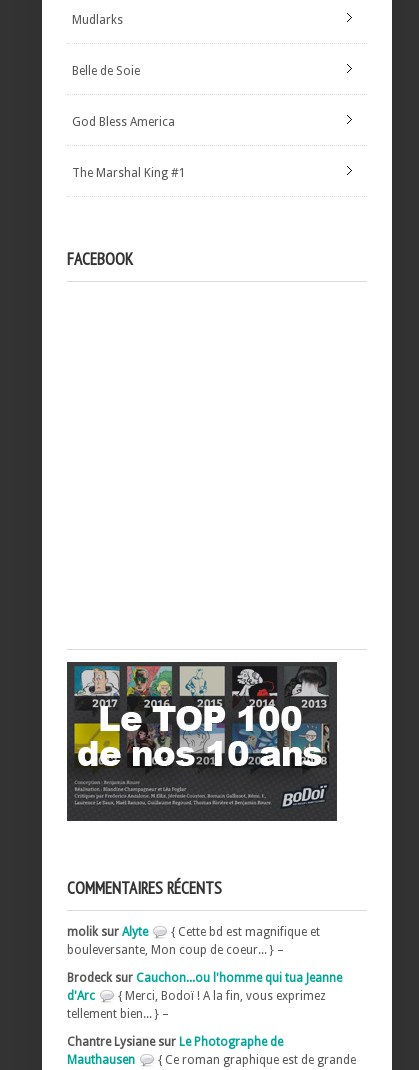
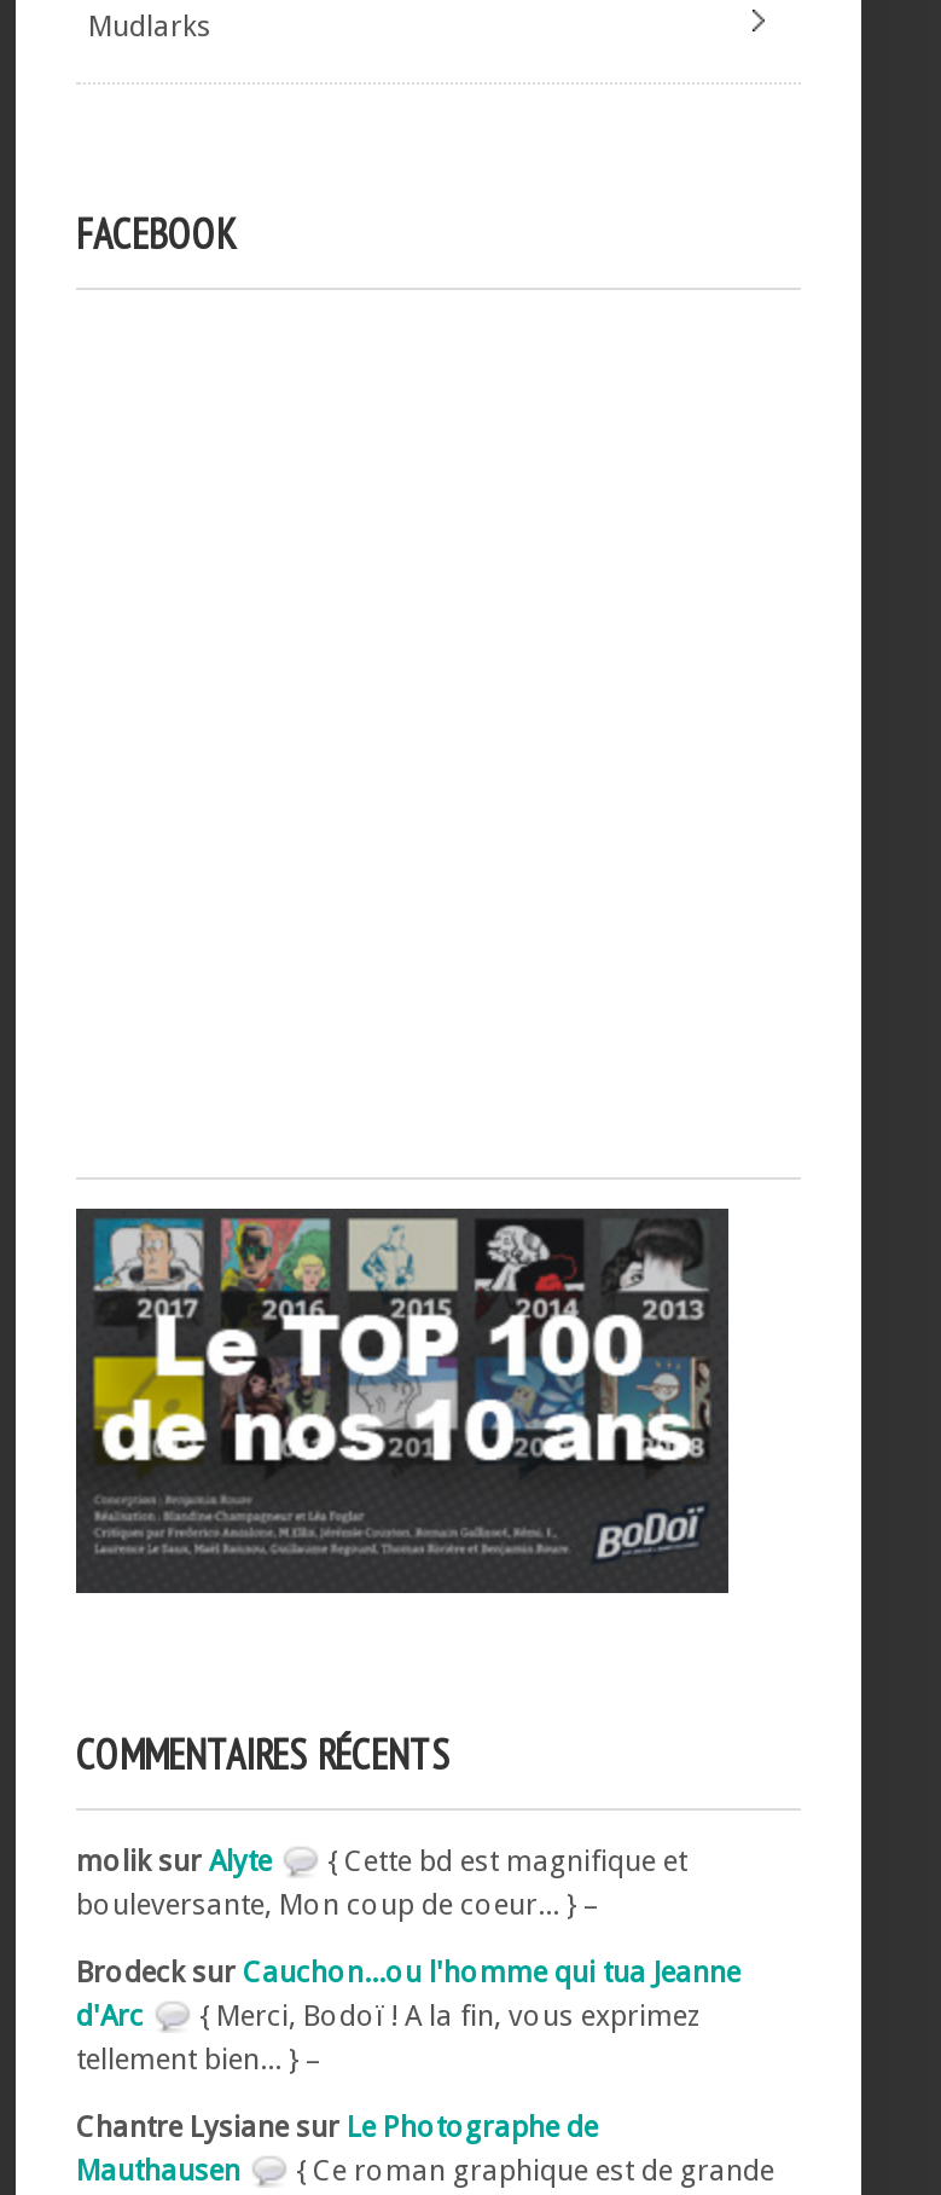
- Belle de Soie

- God Bless America

- The Marshal King #1
